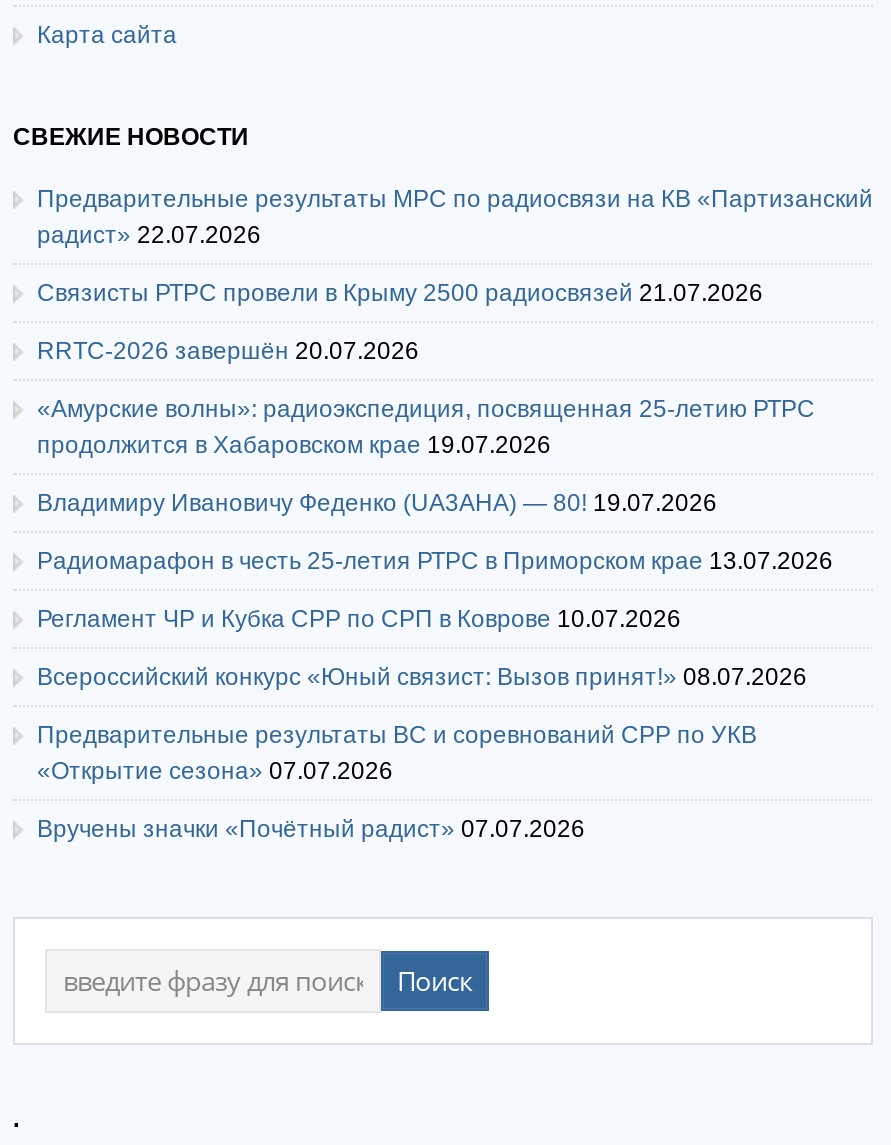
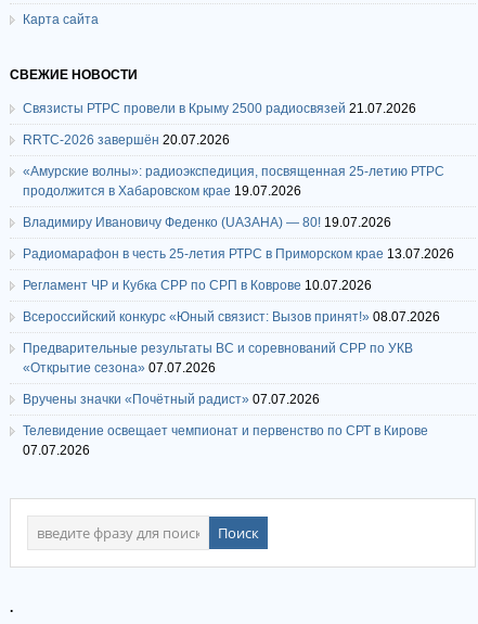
- Предварительные результаты МРС по радиосвязи на КВ «Партизанский
- радист» 22.07.2026

moved up: Связисты РТРС провели в Крыму 2500 радиосвязей 21.07.2026 | RRTC-2026 завершён 20.07.2026 | «Амурские волны»: радиоэкспедиция, посвященная 25-летию РТРС | ... | «Открытие сезона» 07.07.2026 | Вручены значки «Почётный радист» 07.07.2026

+ Телевидение освещает чемпионат и первенство по СРТ в Кирове
+ 07.07.2026
